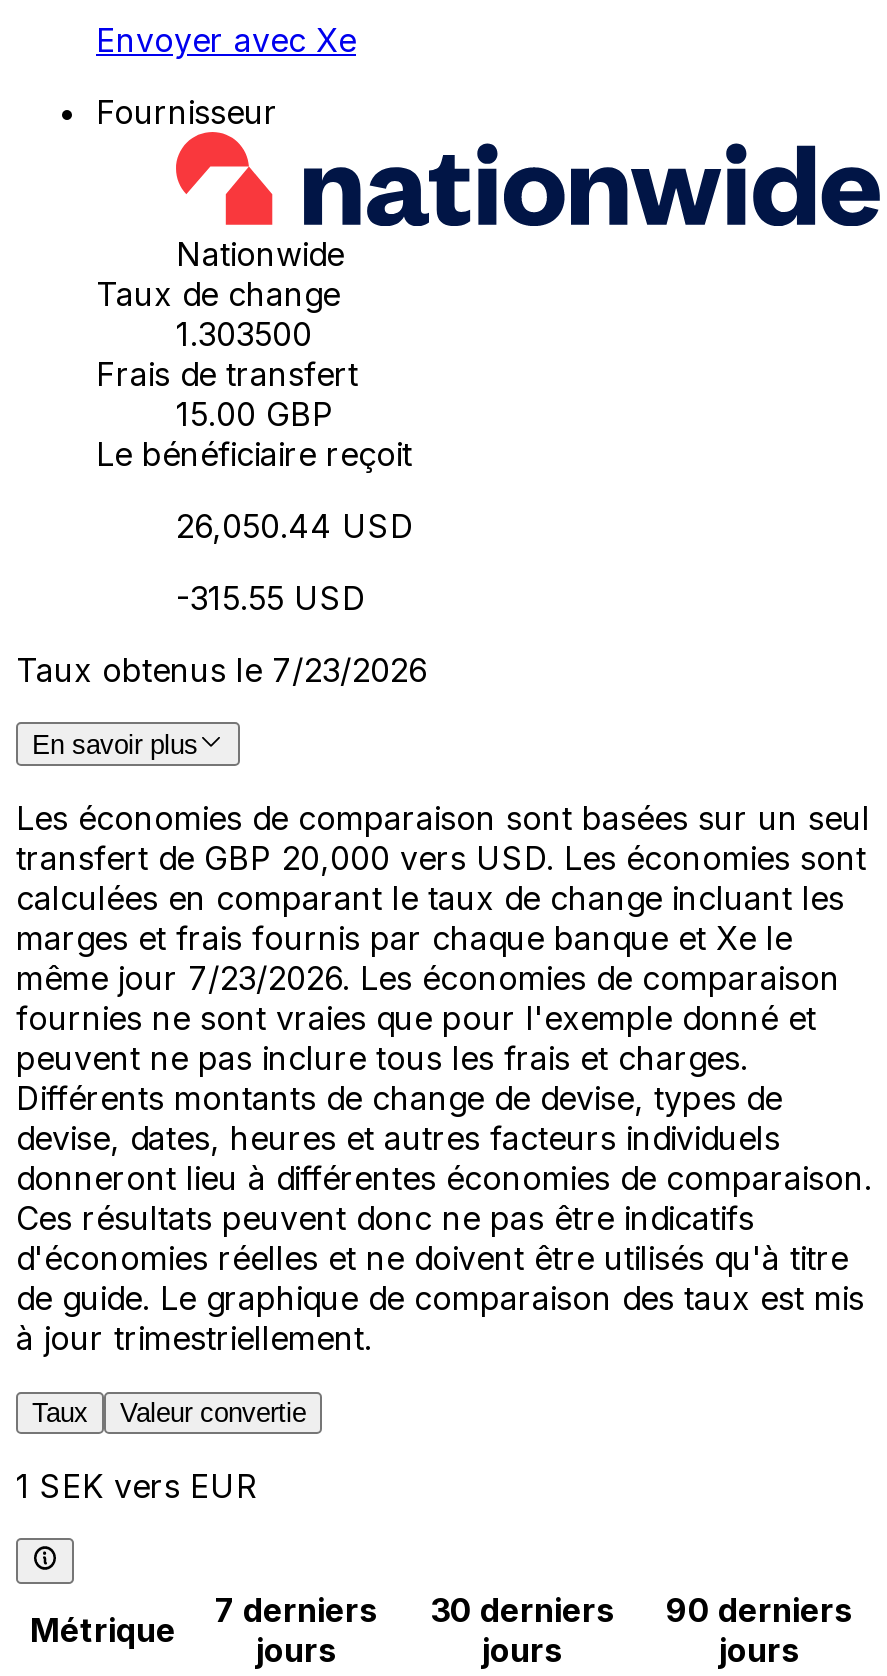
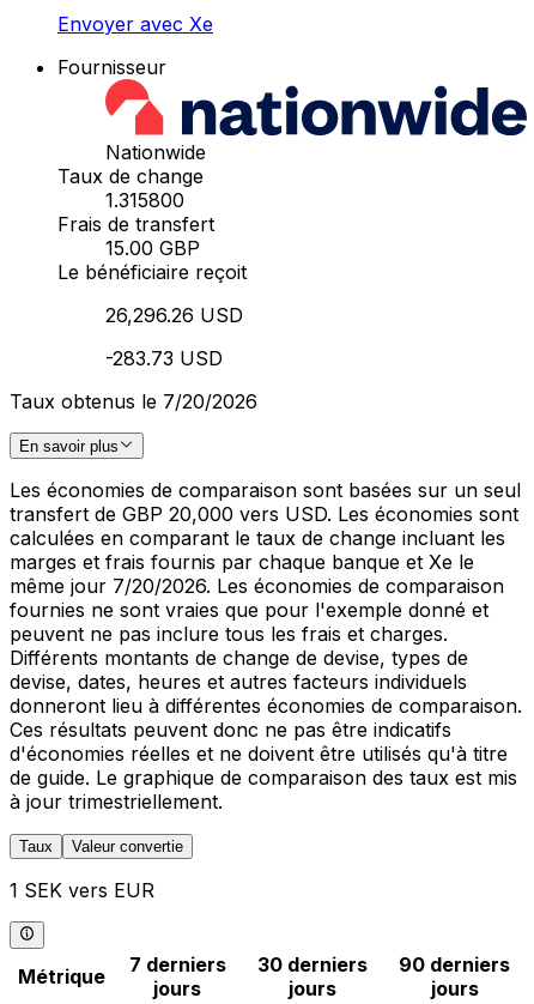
- 1.303500
+ 1.315800

- 26,050.44 USD
+ 26,296.26 USD

- -315.55 USD
+ -283.73 USD

- Taux obtenus le 7/23/2026
+ Taux obtenus le 7/20/2026

- même jour 7/23/2026. Les économies de comparaison
+ même jour 7/20/2026. Les économies de comparaison
